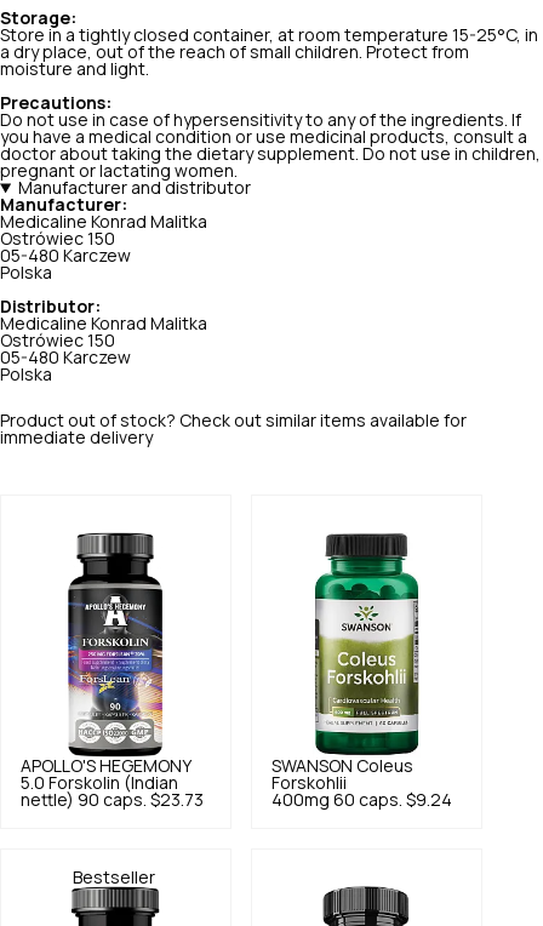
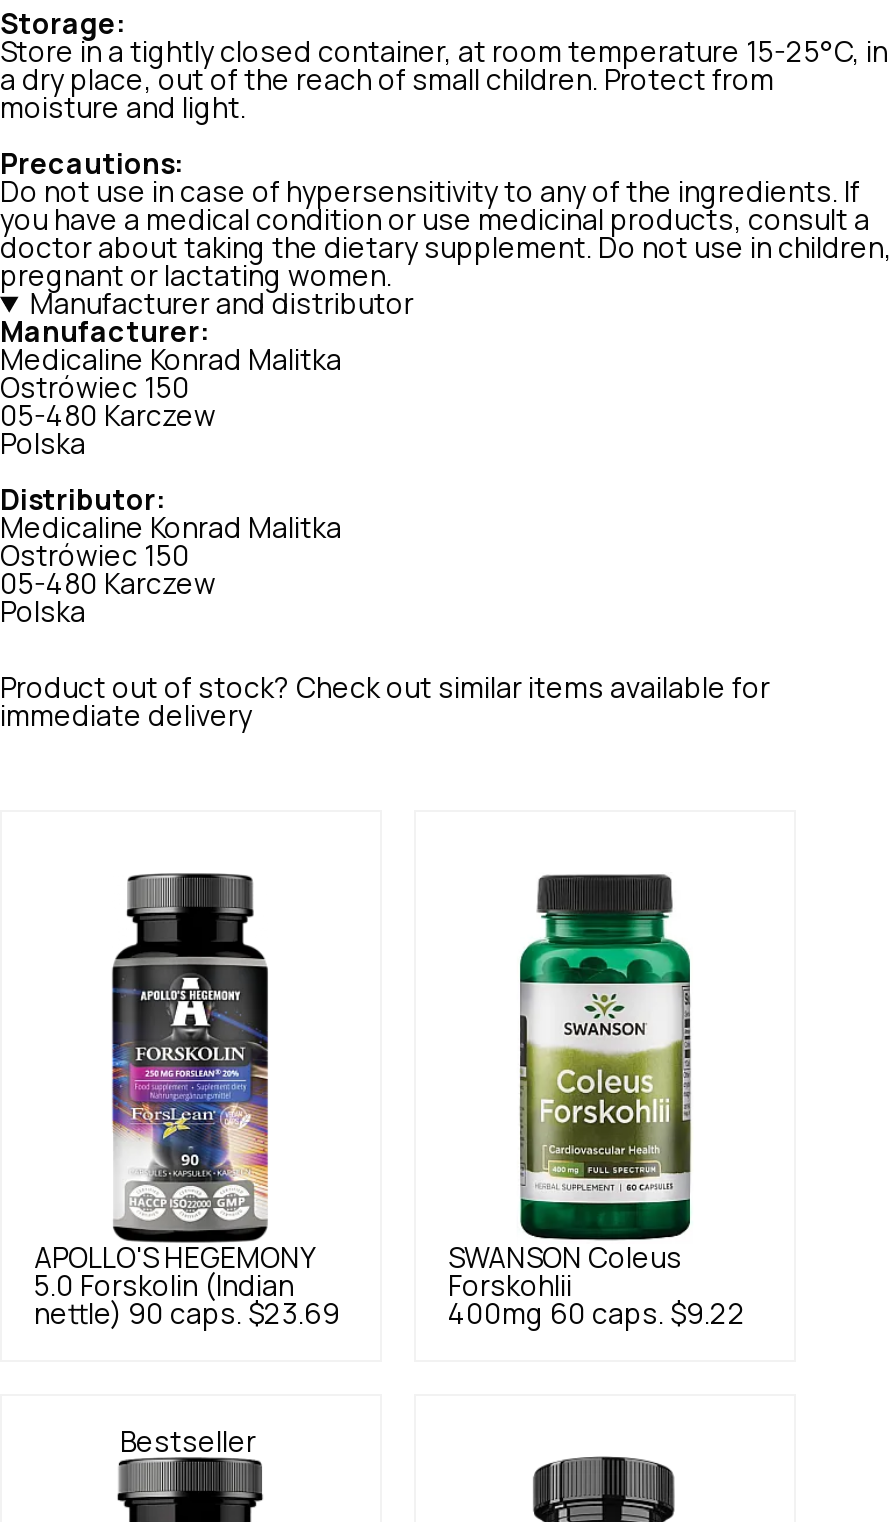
- nettle) 90 caps. $23.73
+ nettle) 90 caps. $23.69

- 400mg 60 caps. $9.24
+ 400mg 60 caps. $9.22
